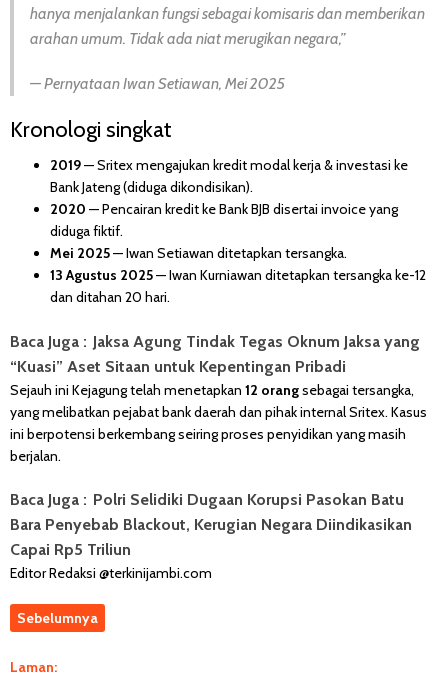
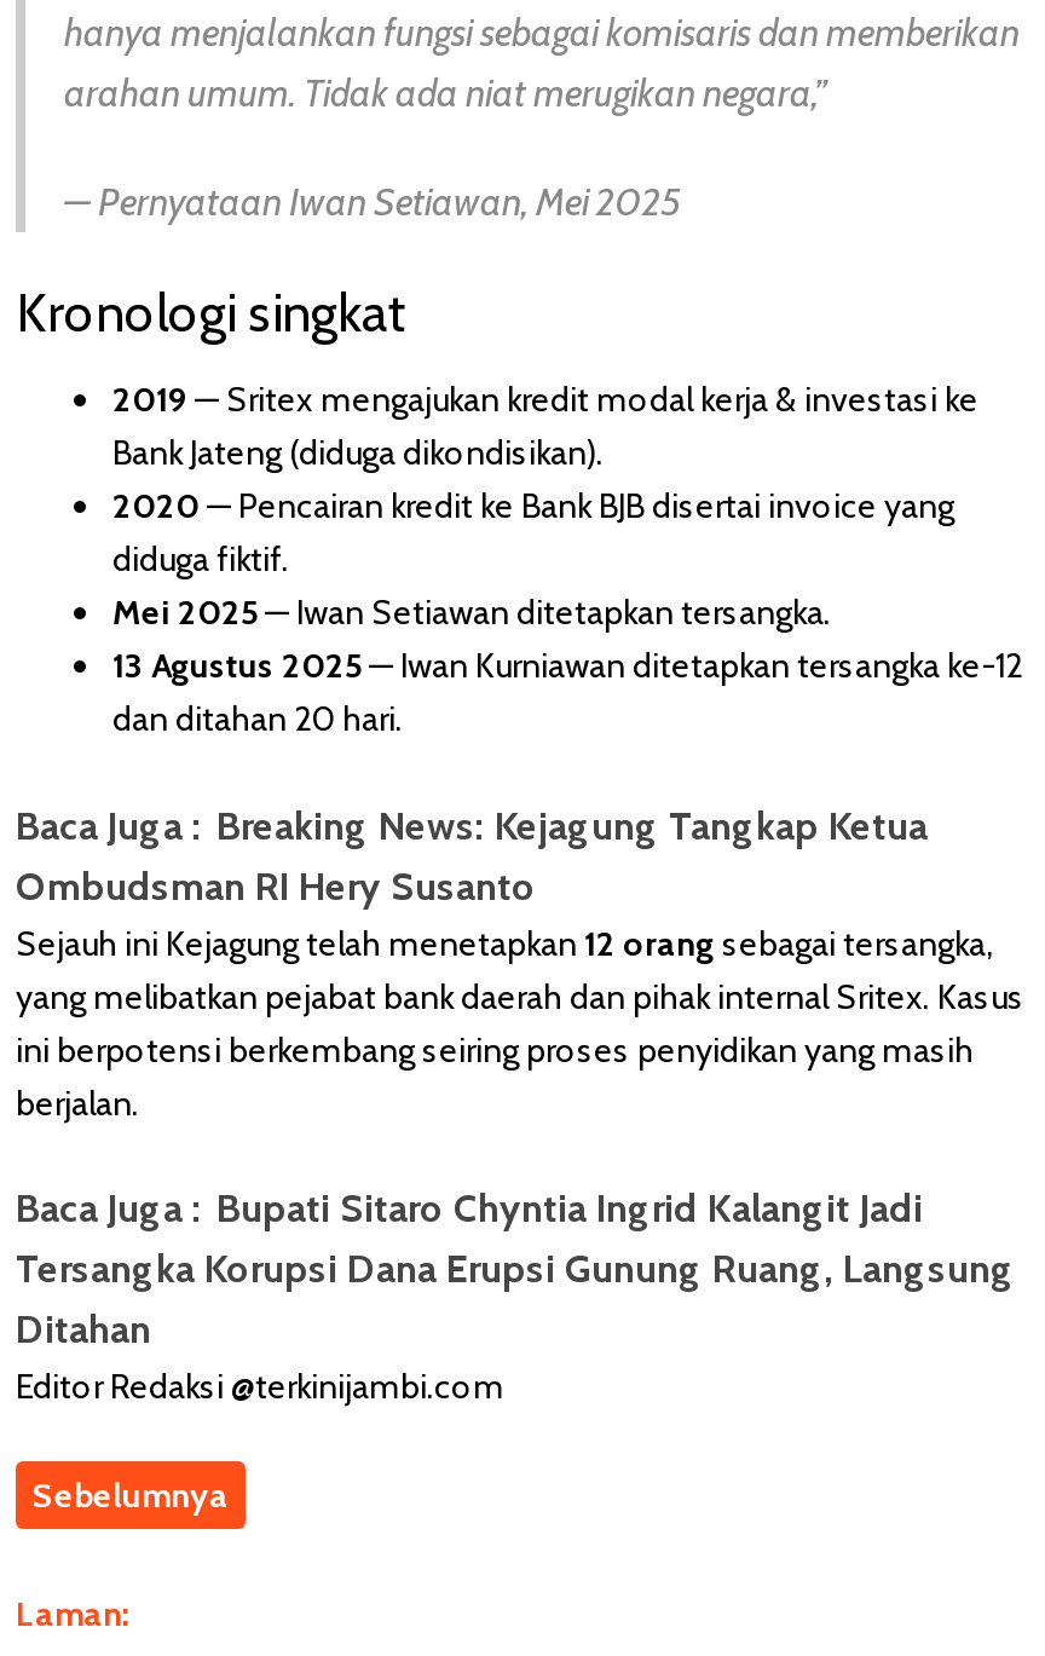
- Baca Juga : Jaksa Agung Tindak Tegas Oknum Jaksa yang
- “Kuasi” Aset Sitaan untuk Kepentingan Pribadi
+ Baca Juga : Breaking News: Kejagung Tangkap Ketua
+ Ombudsman RI Hery Susanto

- Baca Juga : Polri Selidiki Dugaan Korupsi Pasokan Batu
- Bara Penyebab Blackout, Kerugian Negara Diindikasikan
- Capai Rp5 Triliun
+ Baca Juga : Bupati Sitaro Chyntia Ingrid Kalangit Jadi
+ Tersangka Korupsi Dana Erupsi Gunung Ruang, Langsung
+ Ditahan
